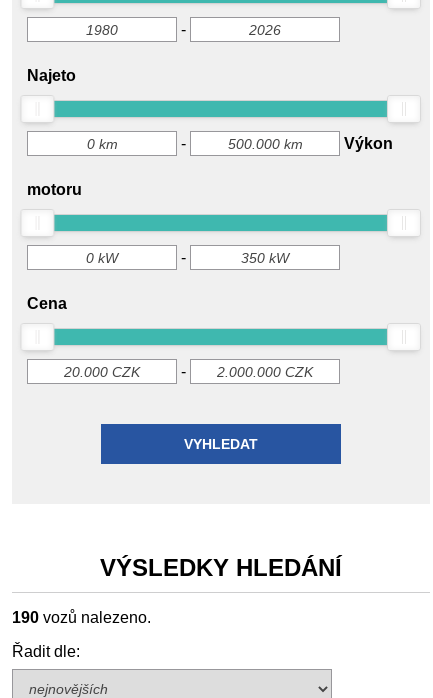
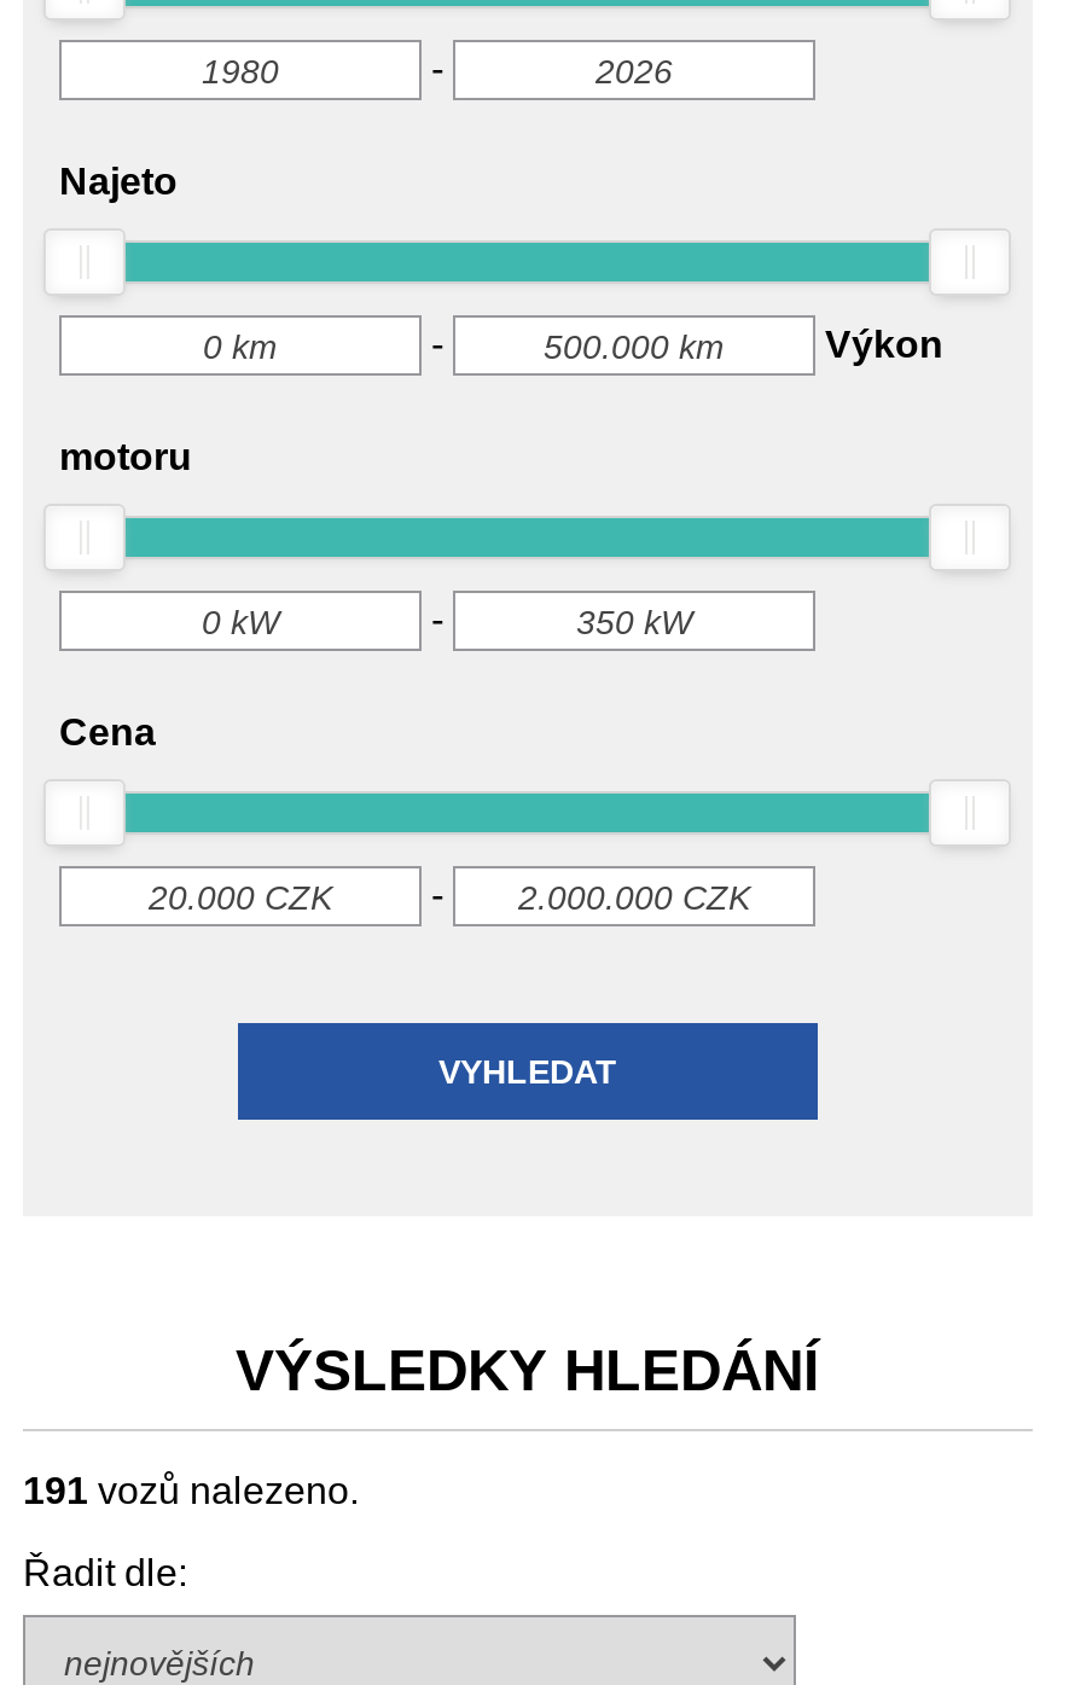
- 190 vozů nalezeno.
+ 191 vozů nalezeno.
